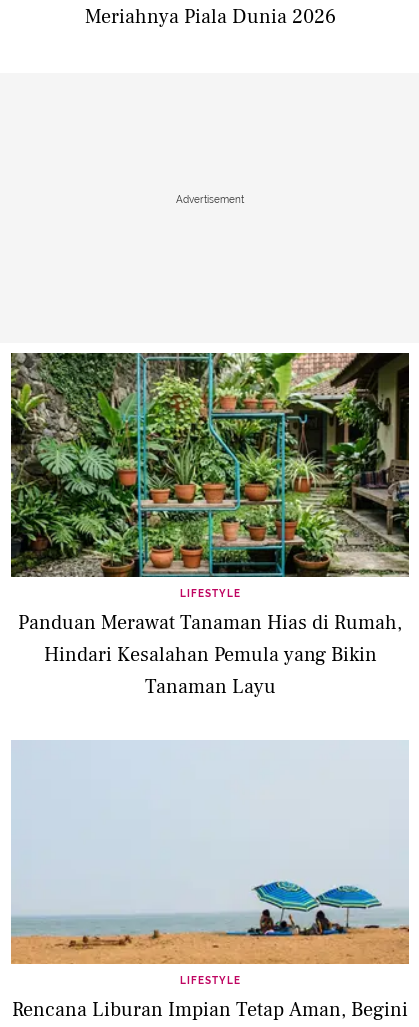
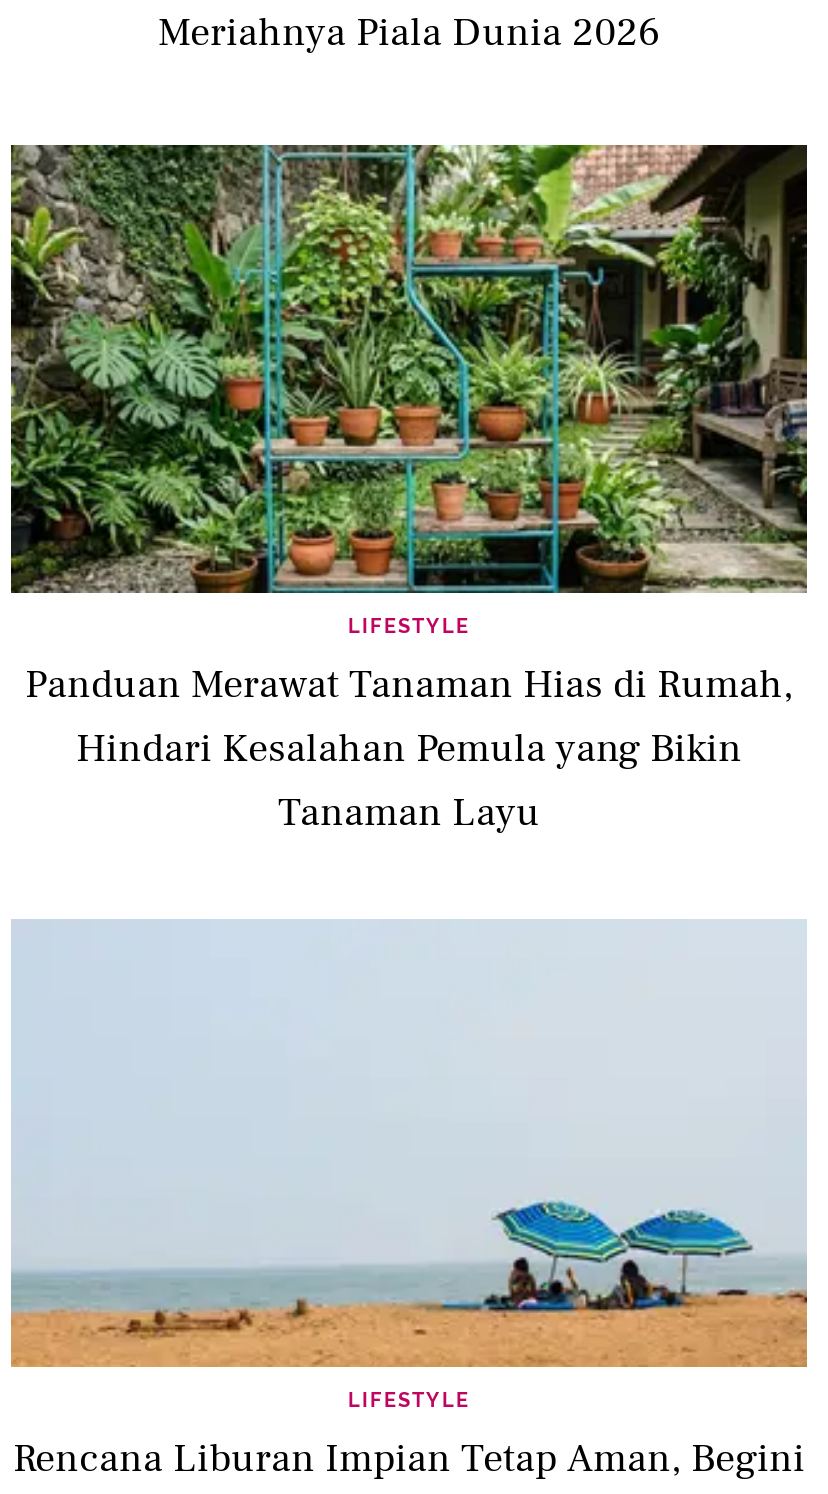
- Advertisement
